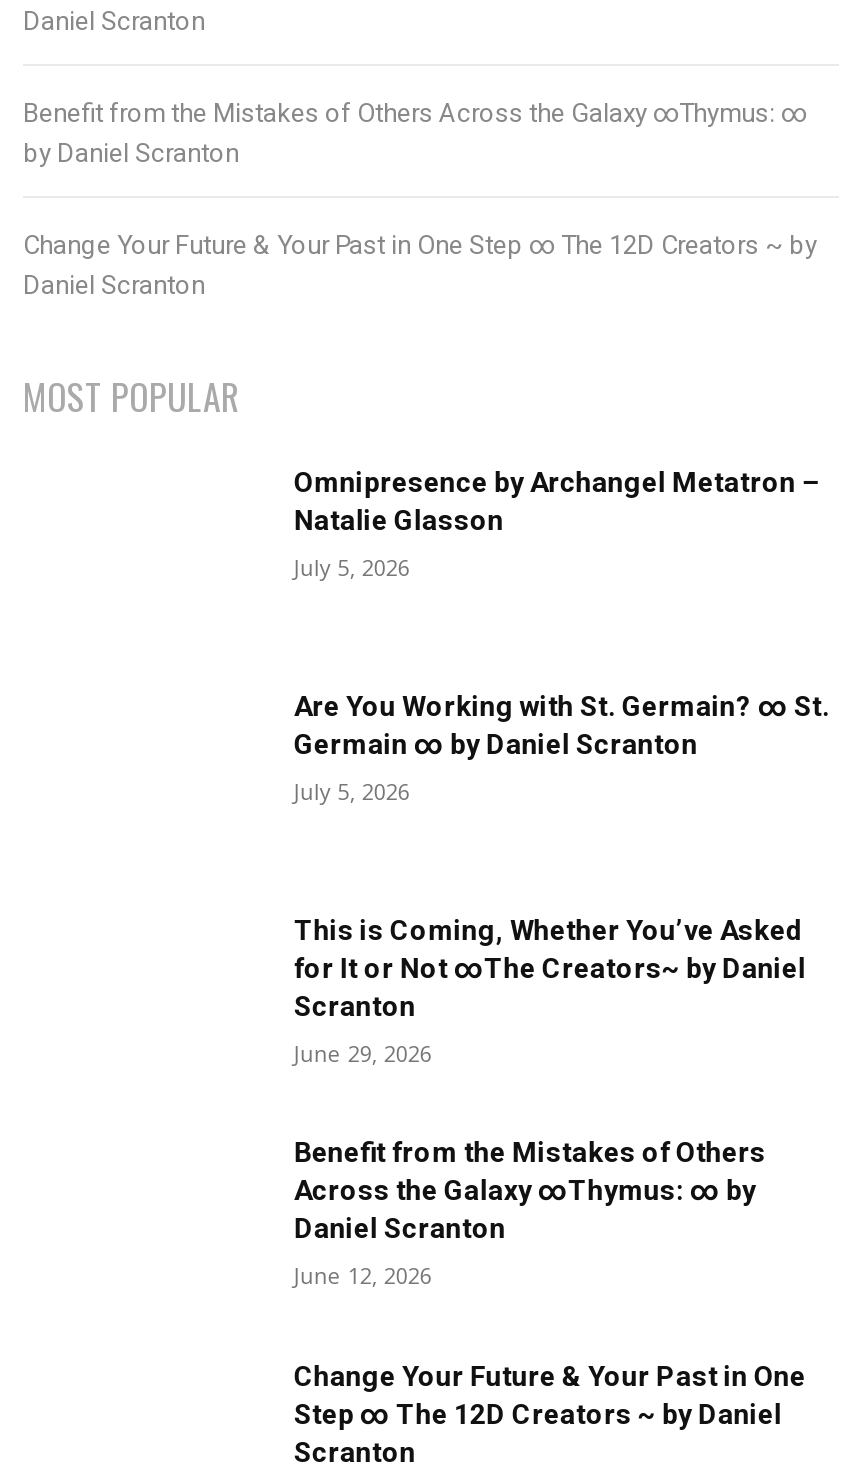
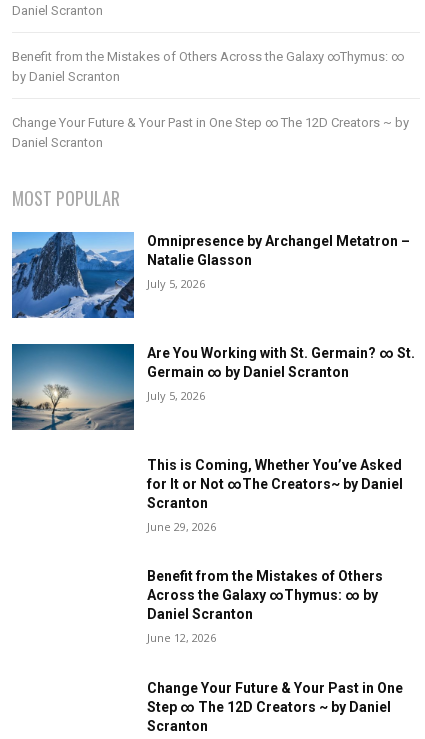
+ [image]

+ [image]
